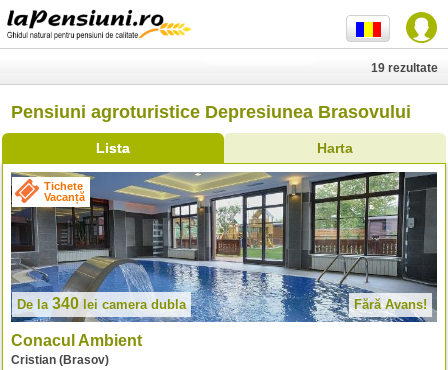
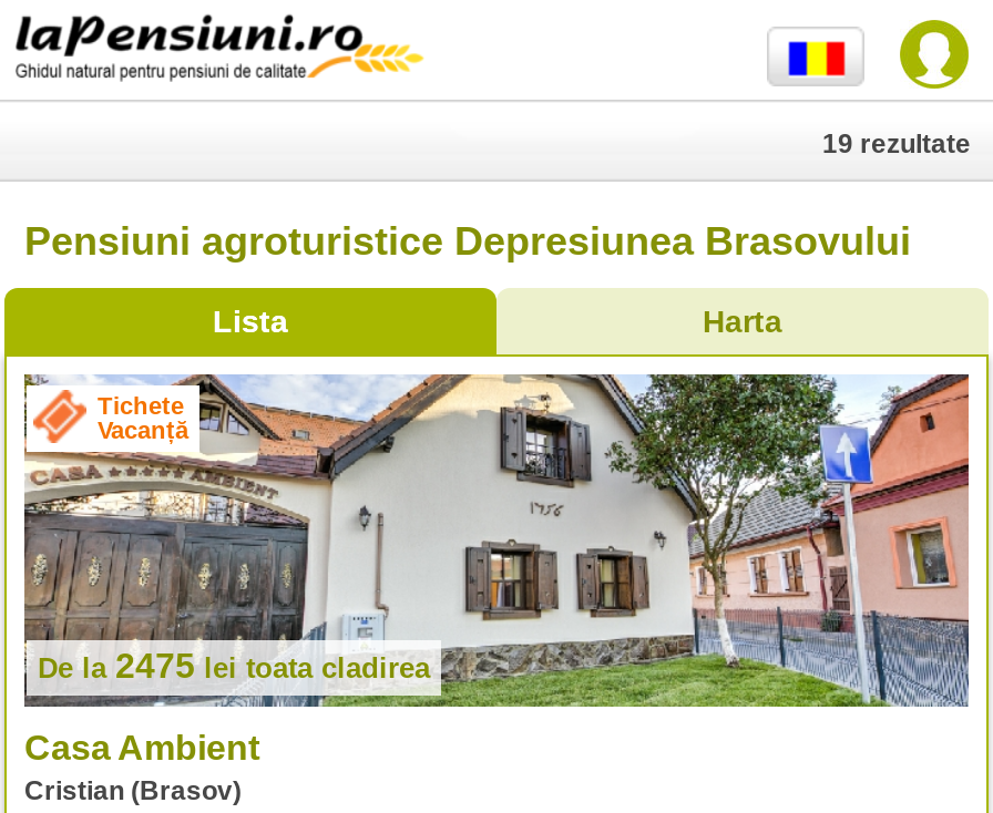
- [image]
- De la 340 lei camera dubla
- Fără Avans!
+ [image]
+ De la 2475 lei toata cladirea

- Conacul Ambient
+ Casa Ambient
